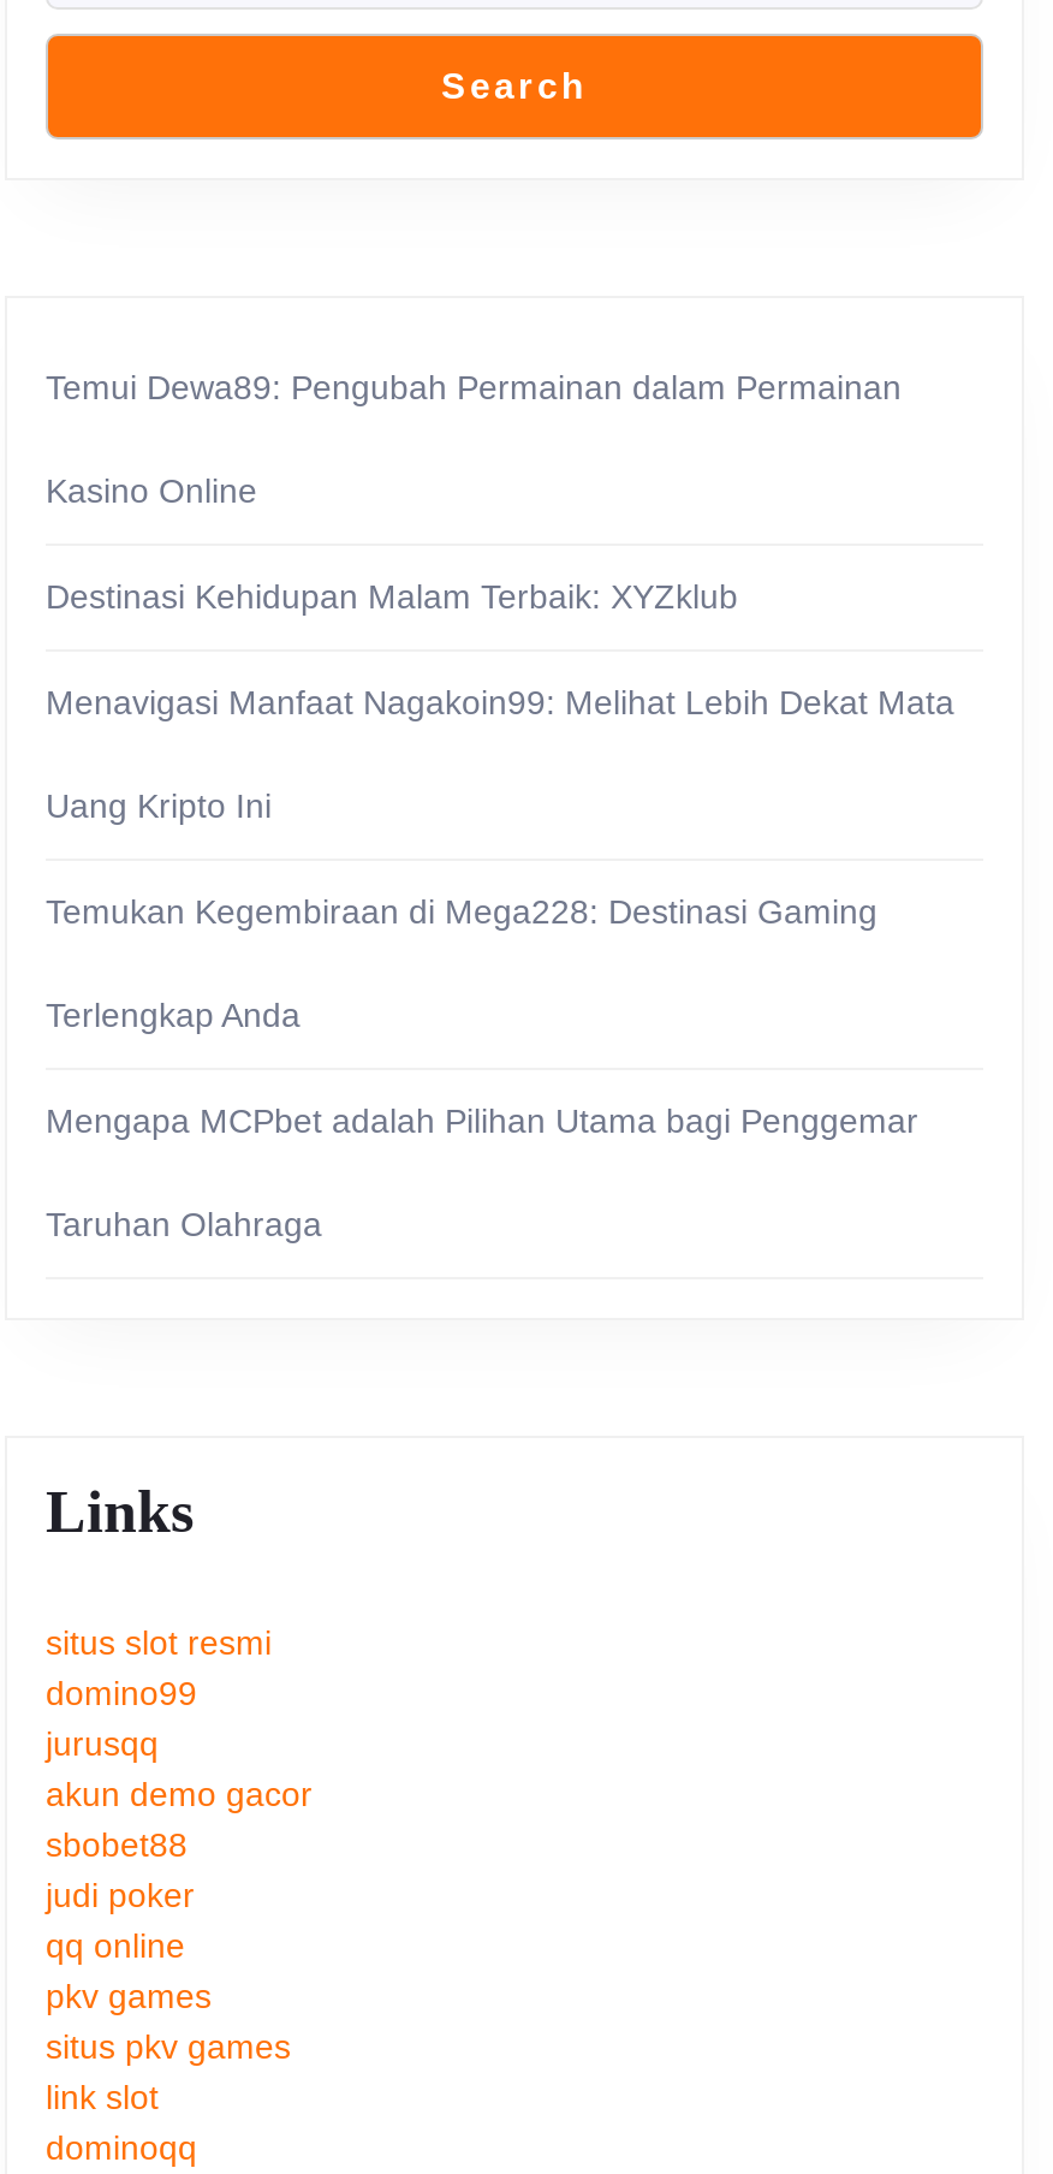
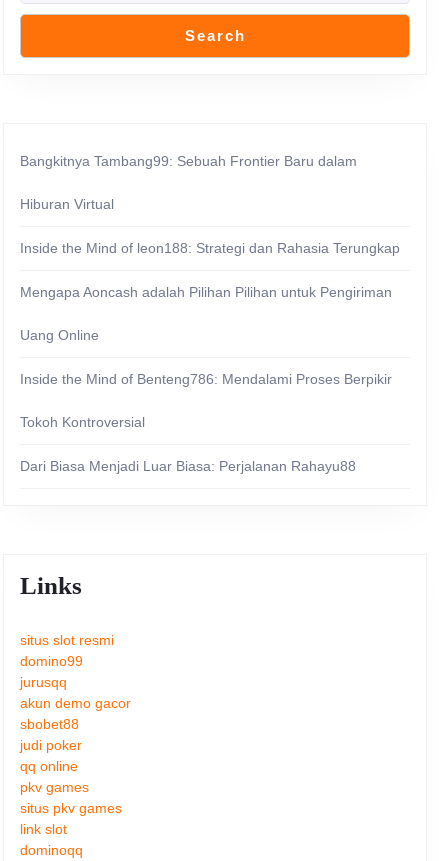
- Temui Dewa89: Pengubah Permainan dalam Permainan
- Kasino Online
- Destinasi Kehidupan Malam Terbaik: XYZklub
- Menavigasi Manfaat Nagakoin99: Melihat Lebih Dekat Mata
- Uang Kripto Ini
- Temukan Kegembiraan di Mega228: Destinasi Gaming
- Terlengkap Anda
- Mengapa MCPbet adalah Pilihan Utama bagi Penggemar
- Taruhan Olahraga
+ Bangkitnya Tambang99: Sebuah Frontier Baru dalam
+ Hiburan Virtual
+ Inside the Mind of leon188: Strategi dan Rahasia Terungkap
+ Mengapa Aoncash adalah Pilihan Pilihan untuk Pengiriman
+ Uang Online
+ Inside the Mind of Benteng786: Mendalami Proses Berpikir
+ Tokoh Kontroversial
+ Dari Biasa Menjadi Luar Biasa: Perjalanan Rahayu88
